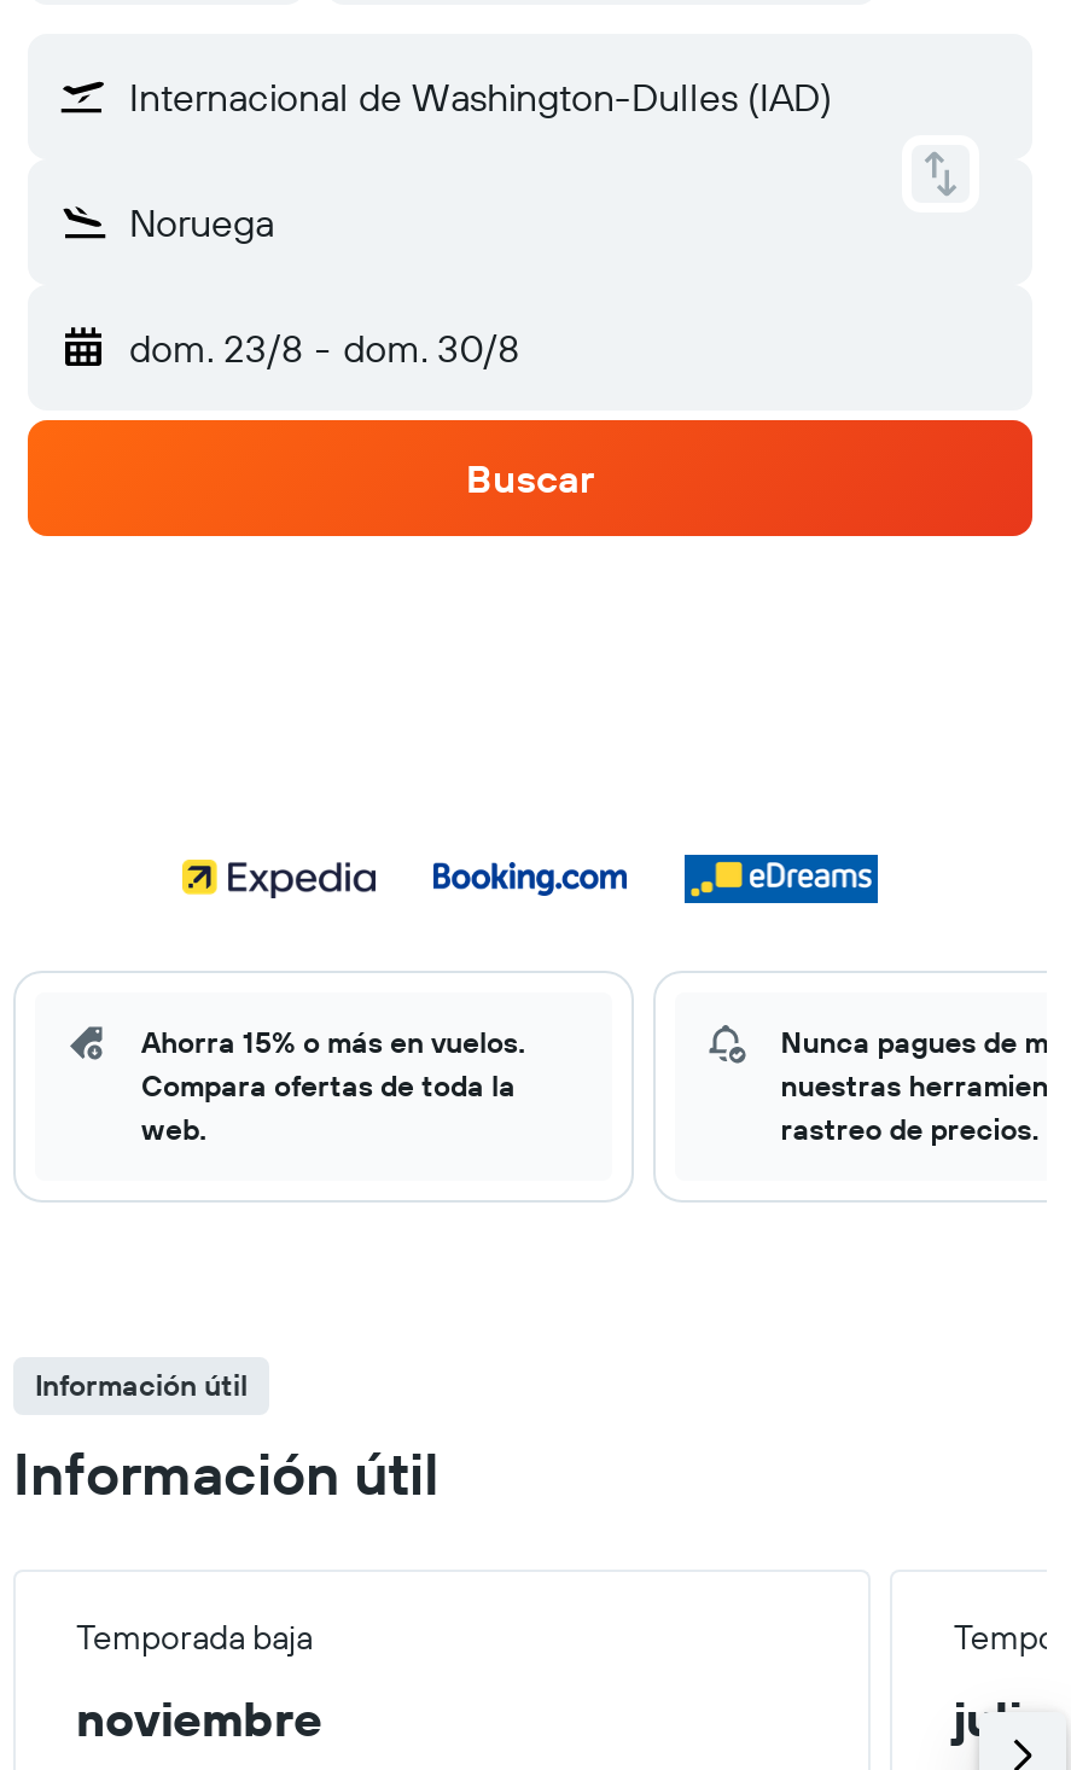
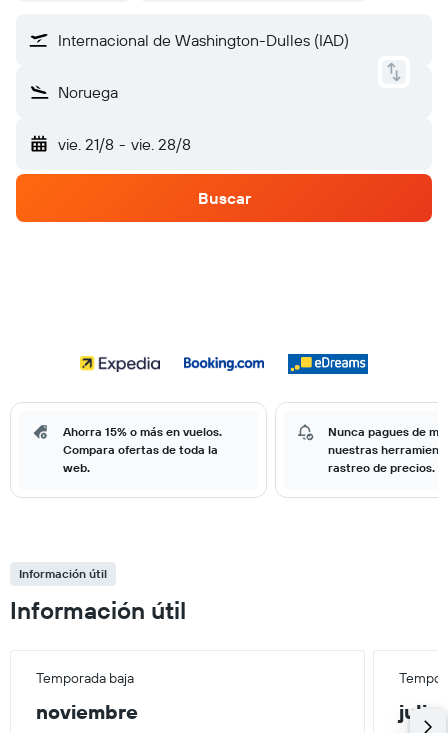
- dom. 23/8 - dom. 30/8
+ vie. 21/8 - vie. 28/8
